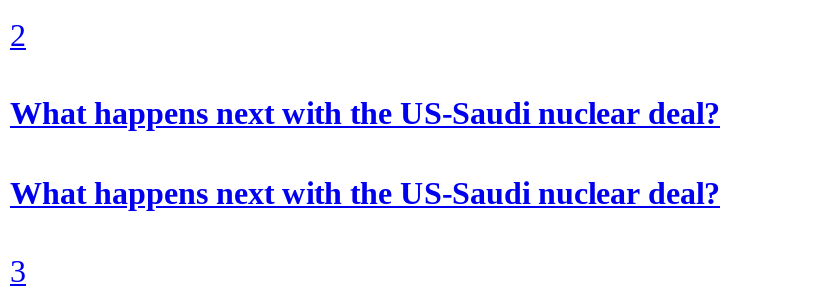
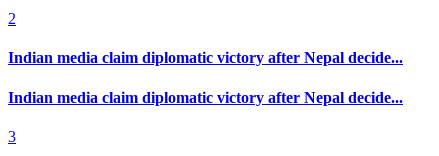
- What happens next with the US-Saudi nuclear deal?
+ Indian media claim diplomatic victory after Nepal decide...

- What happens next with the US-Saudi nuclear deal?
+ Indian media claim diplomatic victory after Nepal decide...
